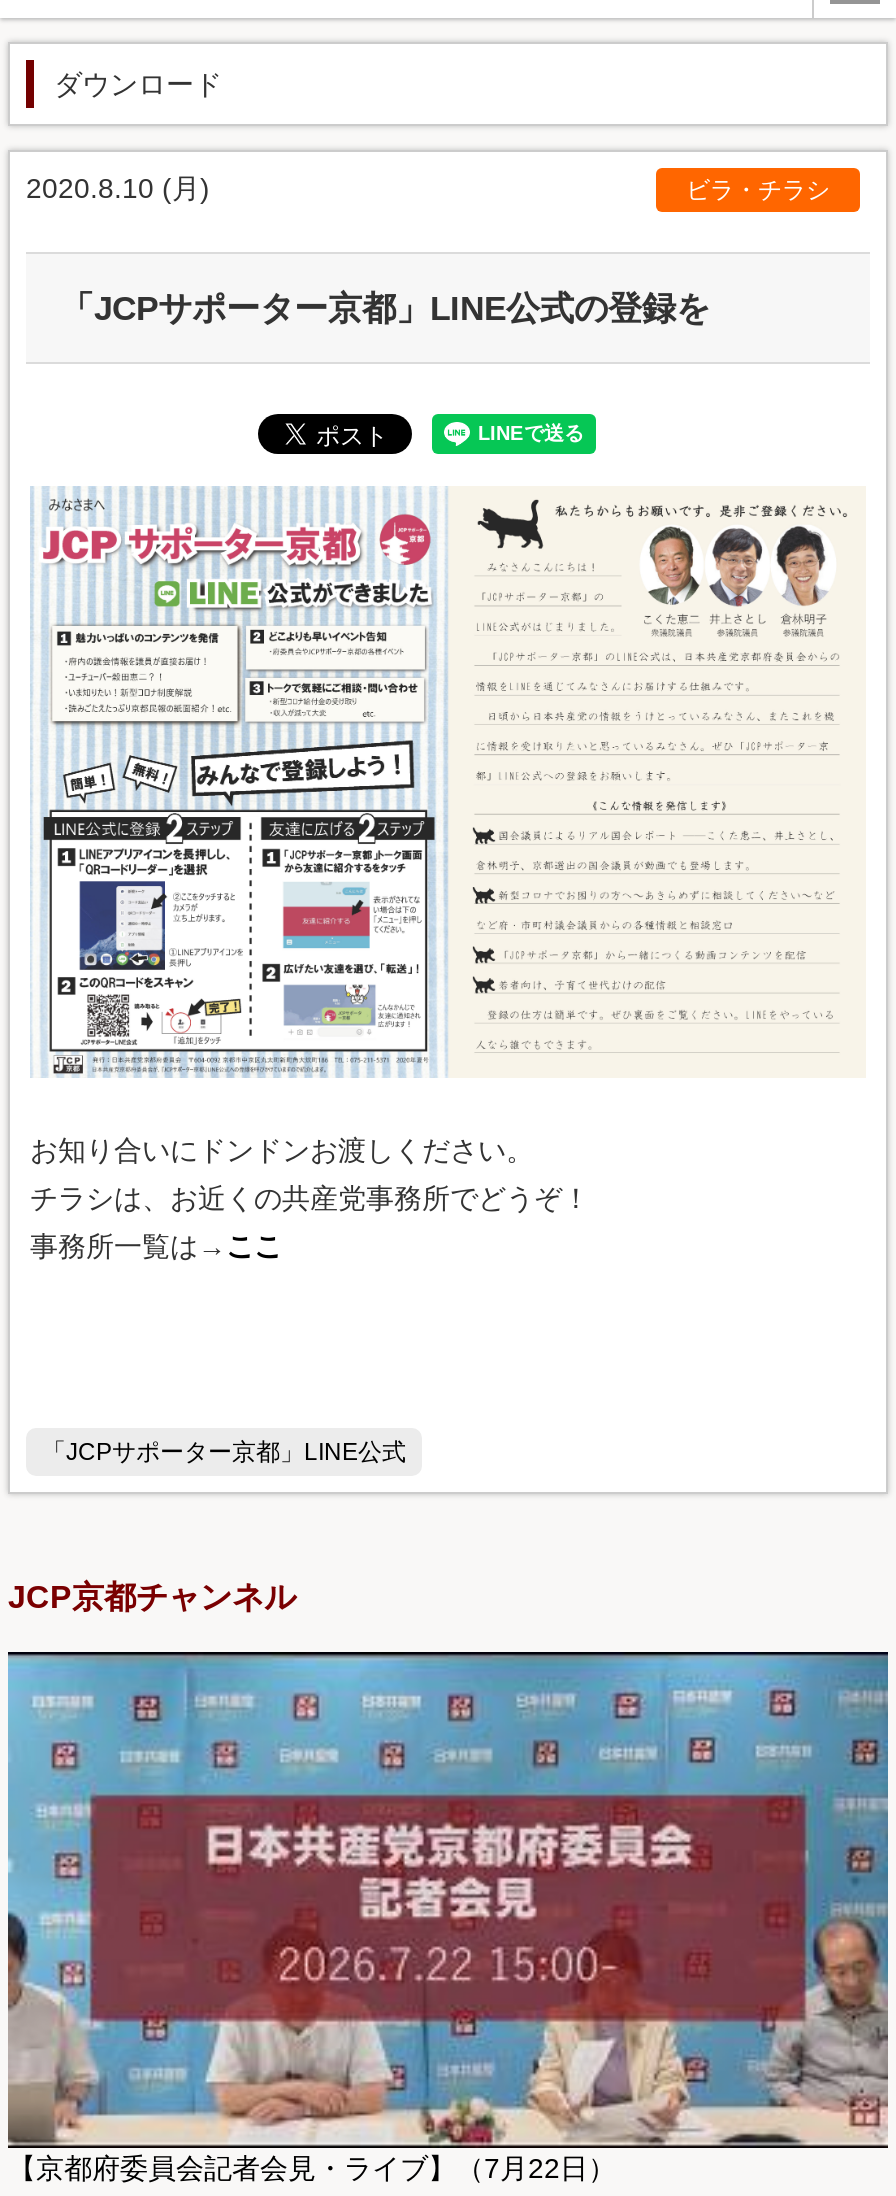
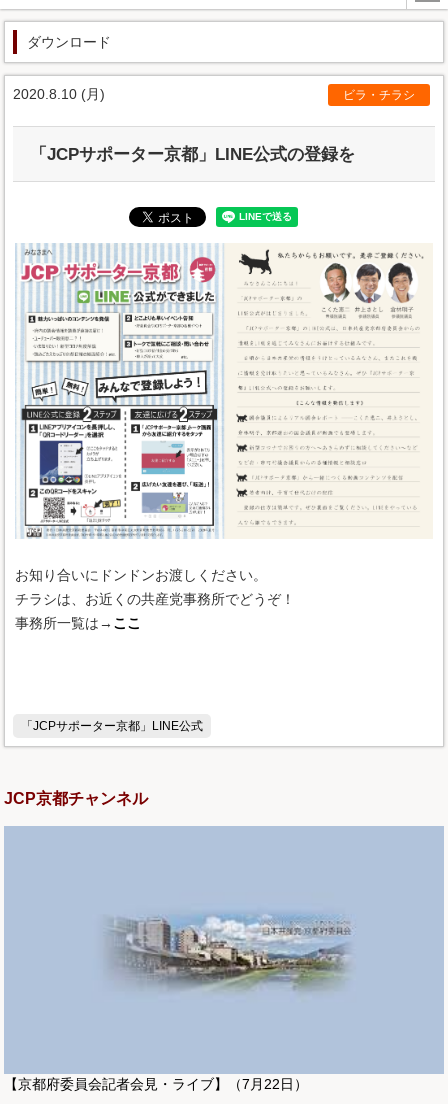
- [image]
+ [image]
